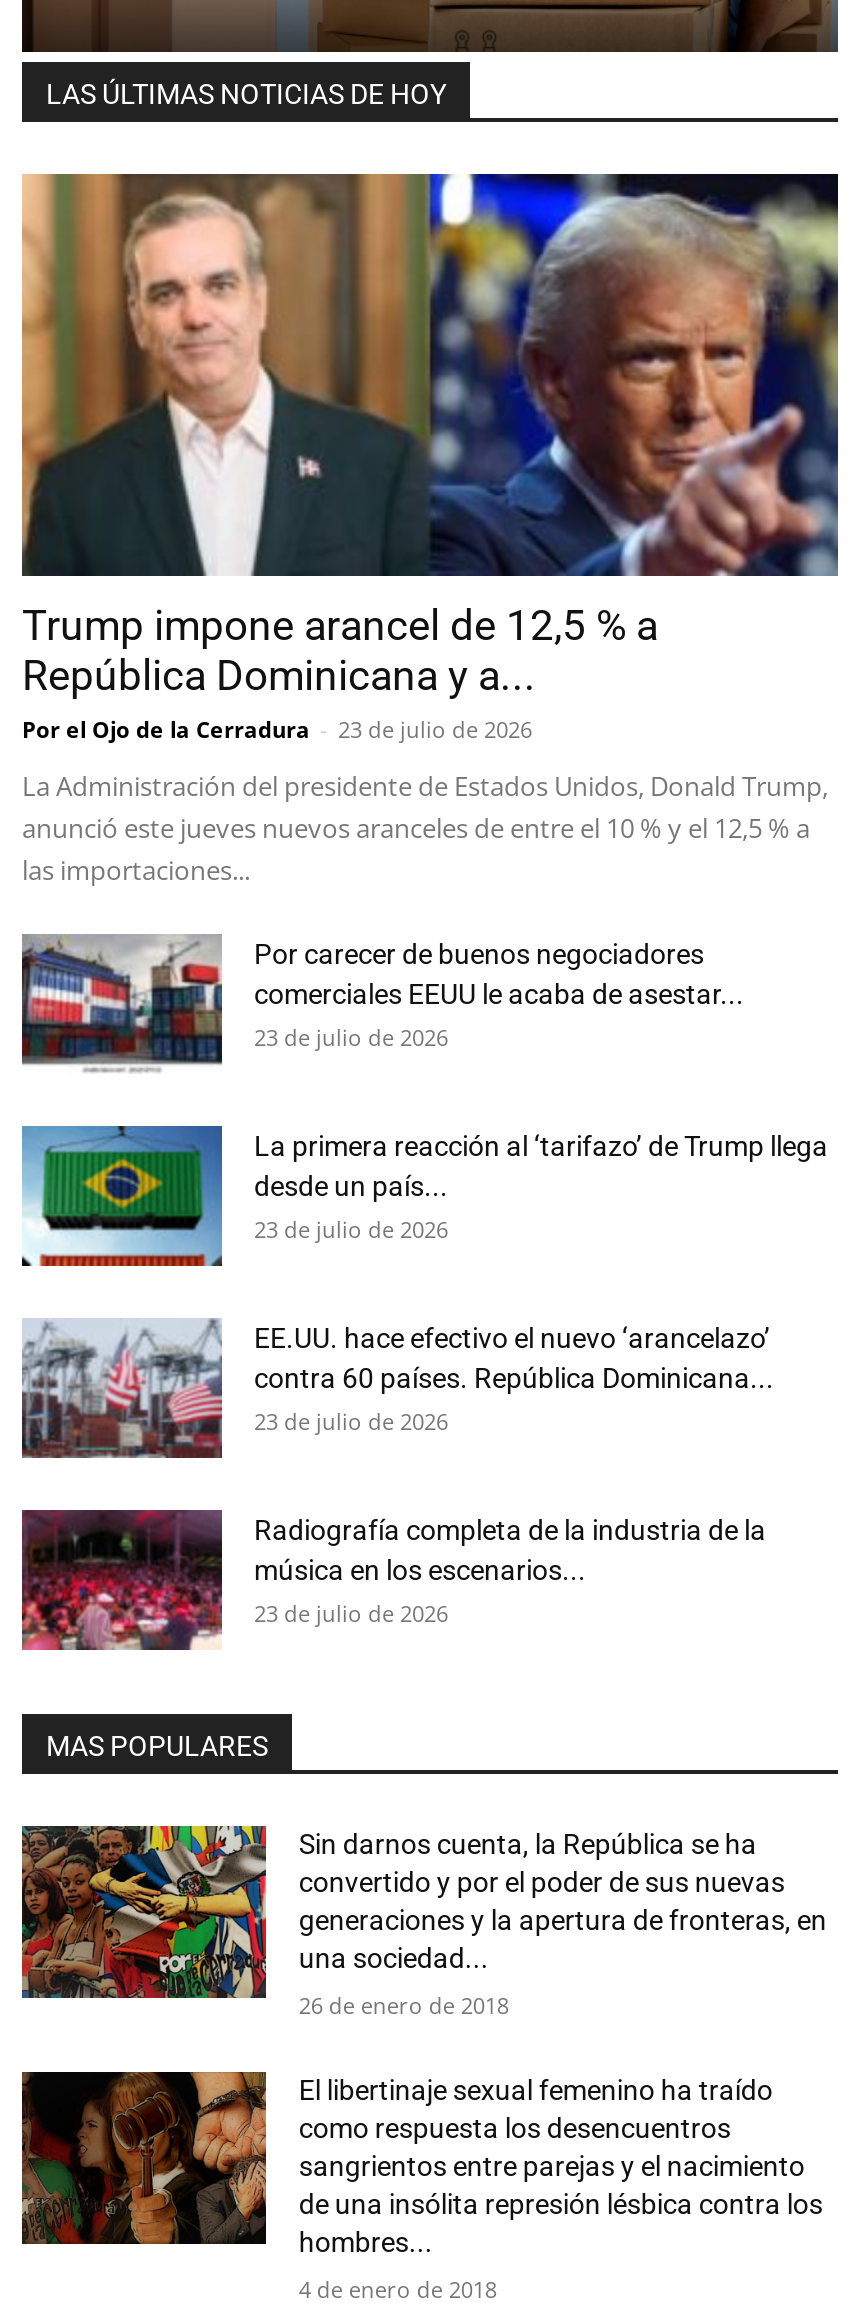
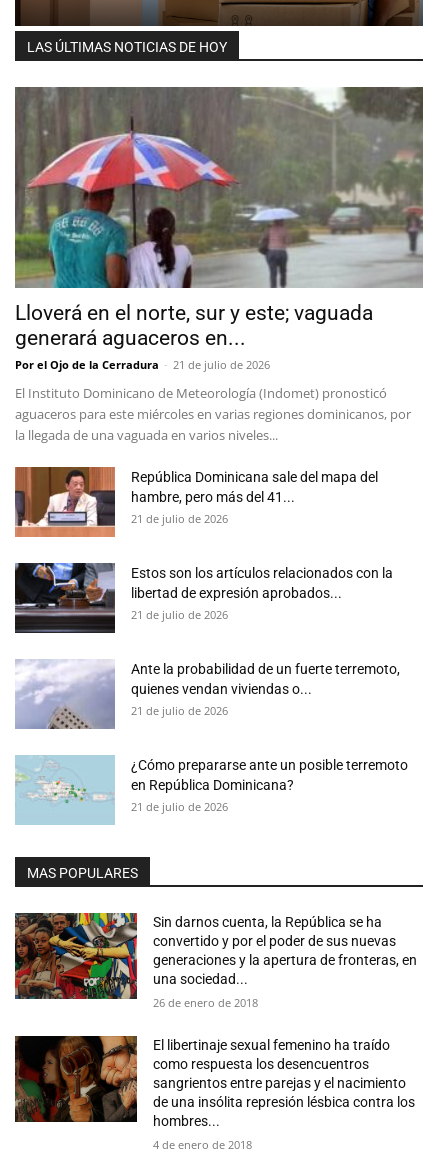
- [image]
- Trump impone arancel de 12,5 % a
- República Dominicana y a...
- Por el Ojo de la Cerradura - 23 de julio de 2026
+ [image]
+ Lloverá en el norte, sur y este; vaguada
+ generará aguaceros en...
+ Por el Ojo de la Cerradura - 21 de julio de 2026

- La Administración del presidente de Estados Unidos, Donald Trump,
- anunció este jueves nuevos aranceles de entre el 10 % y el 12,5 % a
- las importaciones...
+ El Instituto Dominicano de Meteorología (Indomet) pronosticó
+ aguaceros para este miércoles en varias regiones dominicanos, por
+ la llegada de una vaguada en varios niveles...

- [image]
- Por carecer de buenos negociadores
- comerciales EEUU le acaba de asestar...
- 23 de julio de 2026
+ [image]
+ República Dominicana sale del mapa del
+ hambre, pero más del 41...
+ 21 de julio de 2026

- [image]
- La primera reacción al ‘tarifazo’ de Trump llega
- desde un país...
- 23 de julio de 2026
+ [image]
+ Estos son los artículos relacionados con la
+ libertad de expresión aprobados...
+ 21 de julio de 2026

- [image]
- EE.UU. hace efectivo el nuevo ‘arancelazo’
- contra 60 países. República Dominicana...
- 23 de julio de 2026
+ [image]
+ Ante la probabilidad de un fuerte terremoto,
+ quienes vendan viviendas o...
+ 21 de julio de 2026

- [image]
- Radiografía completa de la industria de la
- música en los escenarios...
- 23 de julio de 2026
+ [image]
+ ¿Cómo prepararse ante un posible terremoto
+ en República Dominicana?
+ 21 de julio de 2026
